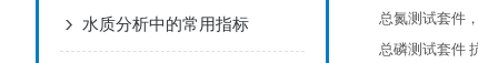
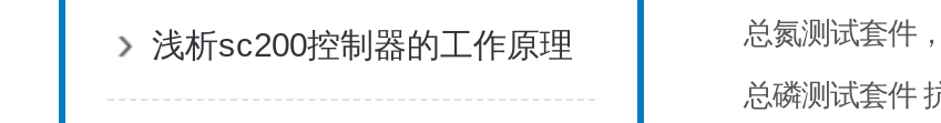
- 水质分析中的常用指标
+ 浅析sc200控制器的工作原理
